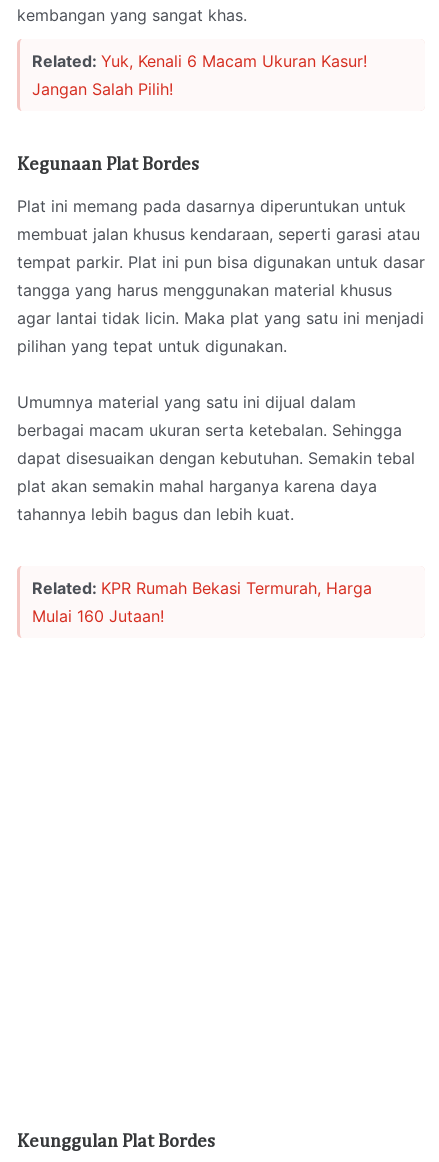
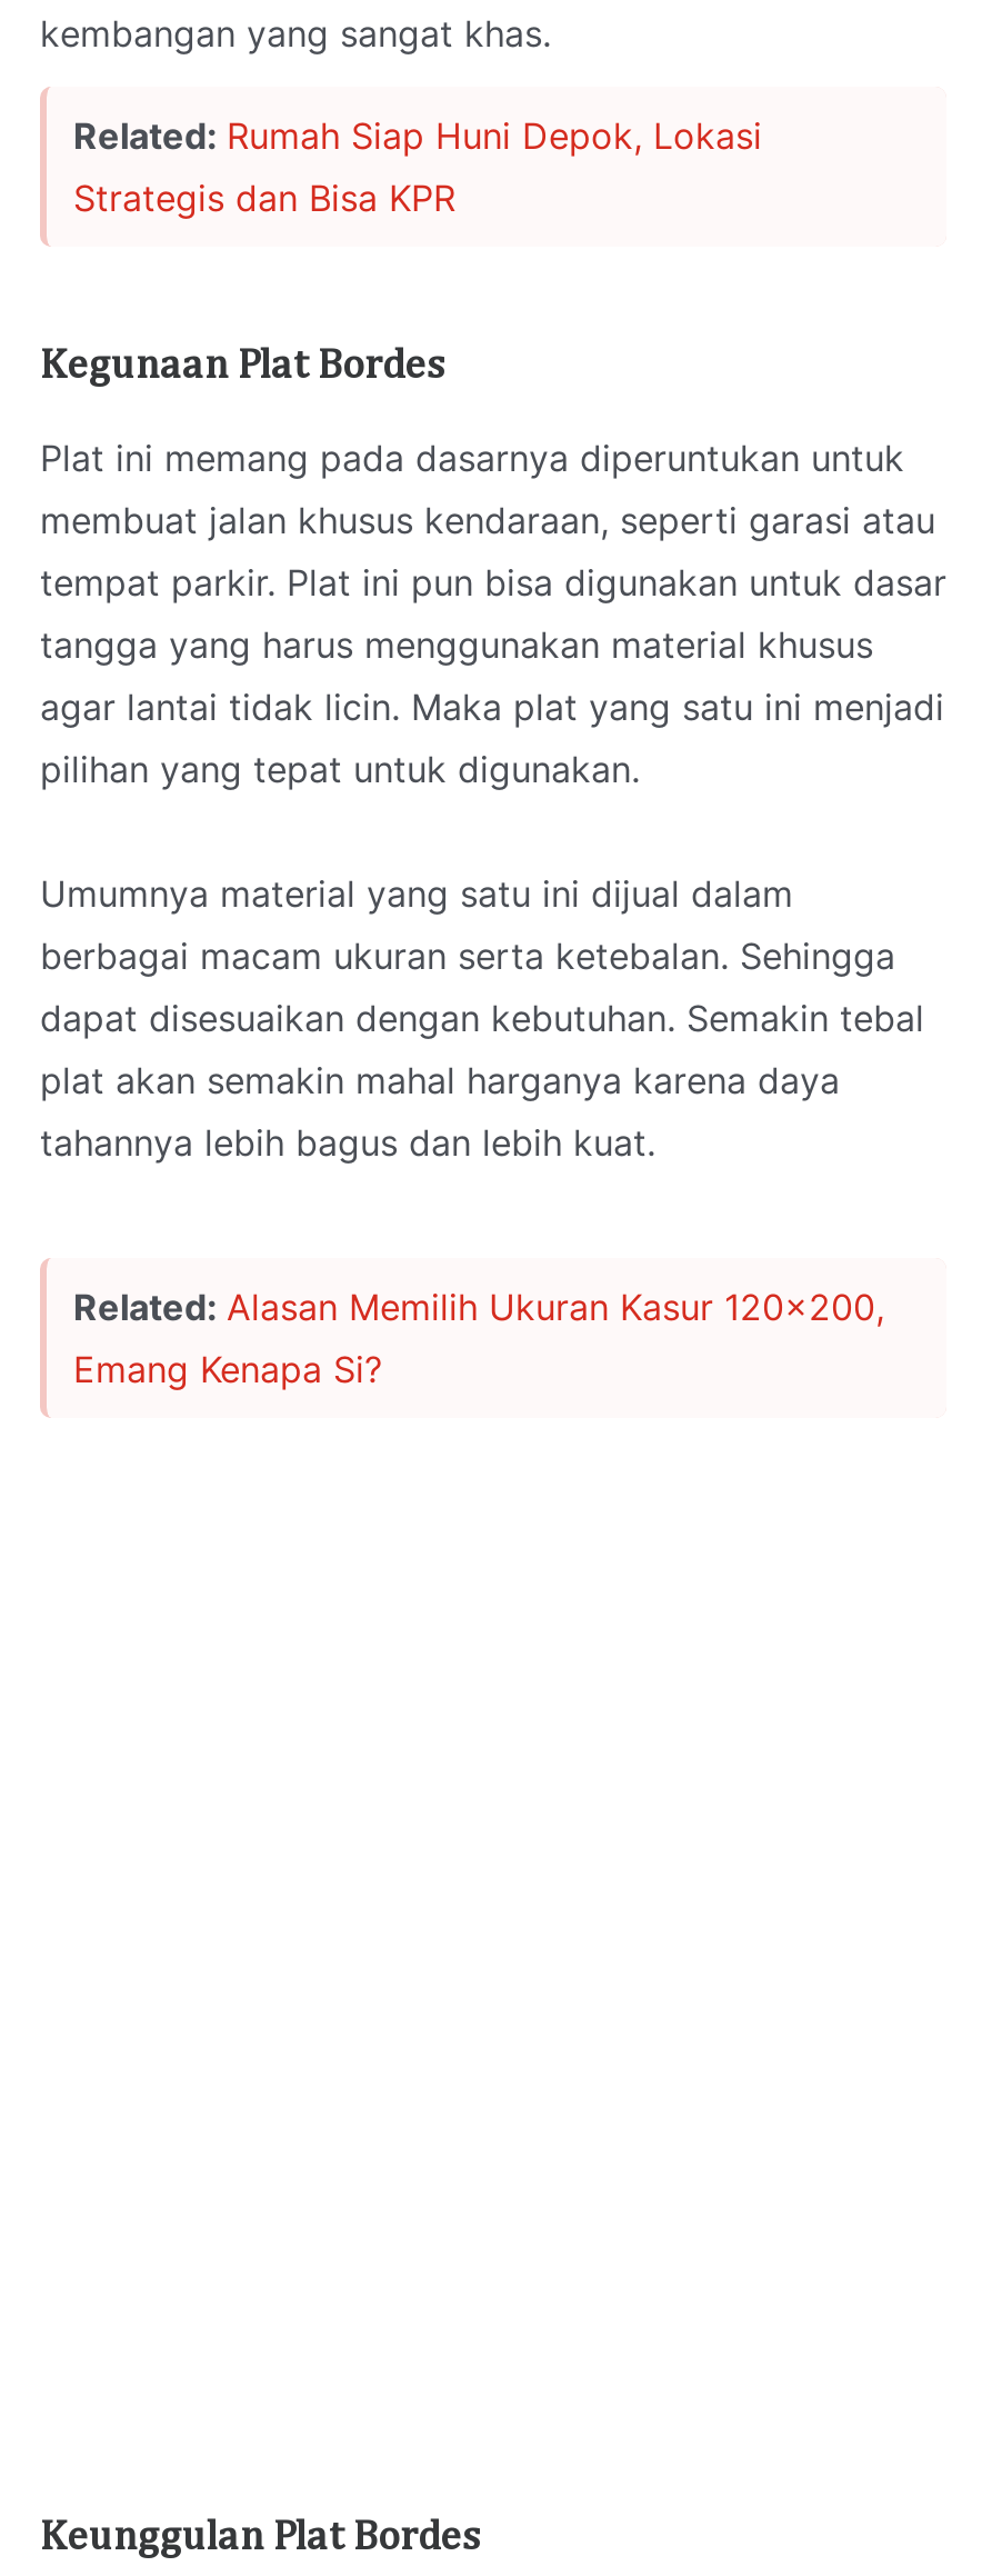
- Related: Yuk, Kenali 6 Macam Ukuran Kasur!
- Jangan Salah Pilih!
+ Related: Rumah Siap Huni Depok, Lokasi
+ Strategis dan Bisa KPR

- Related: KPR Rumah Bekasi Termurah, Harga
- Mulai 160 Jutaan!
+ Related: Alasan Memilih Ukuran Kasur 120x200,
+ Emang Kenapa Si?
